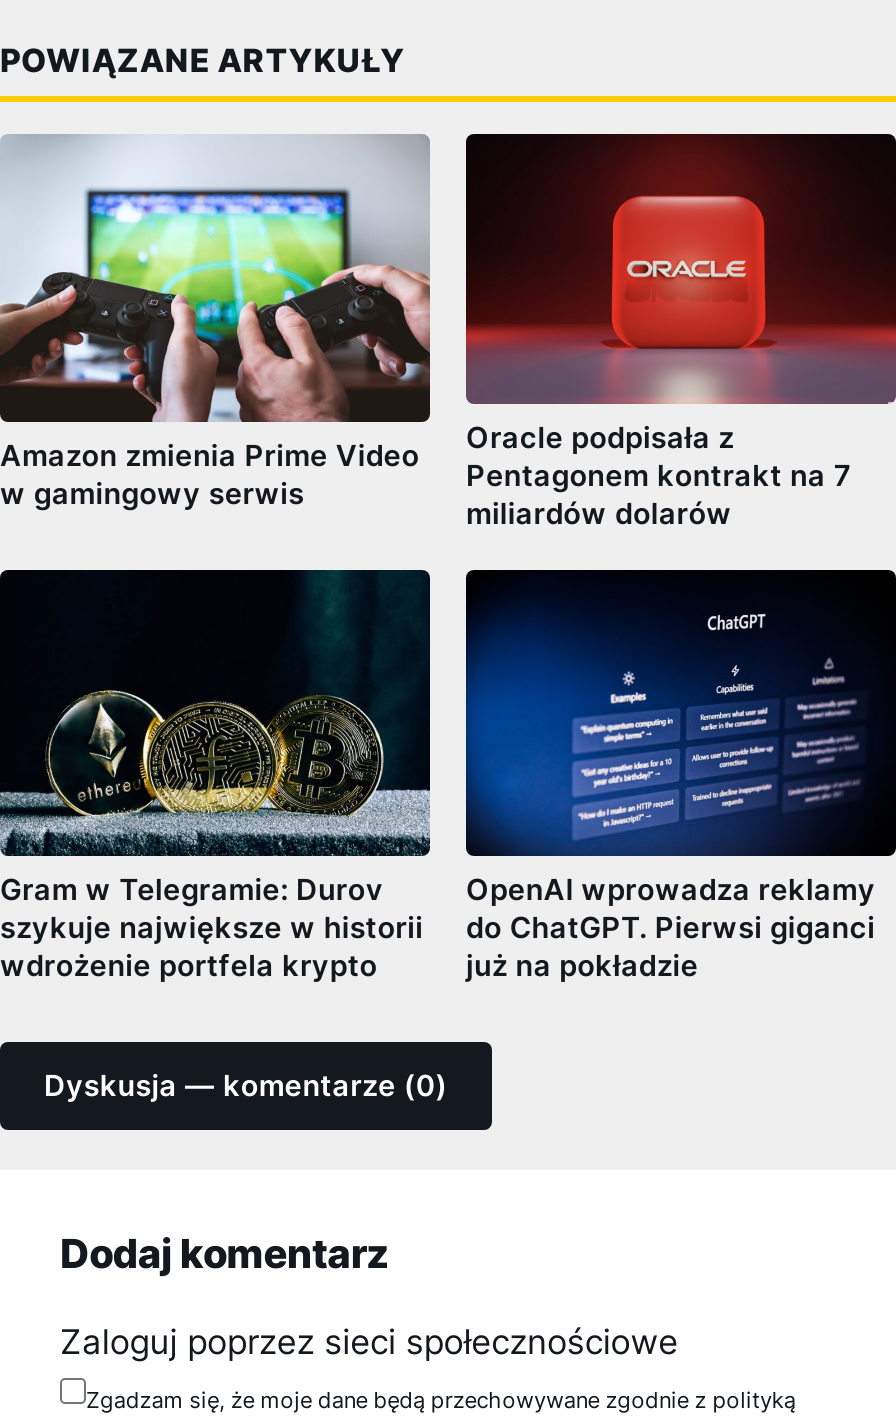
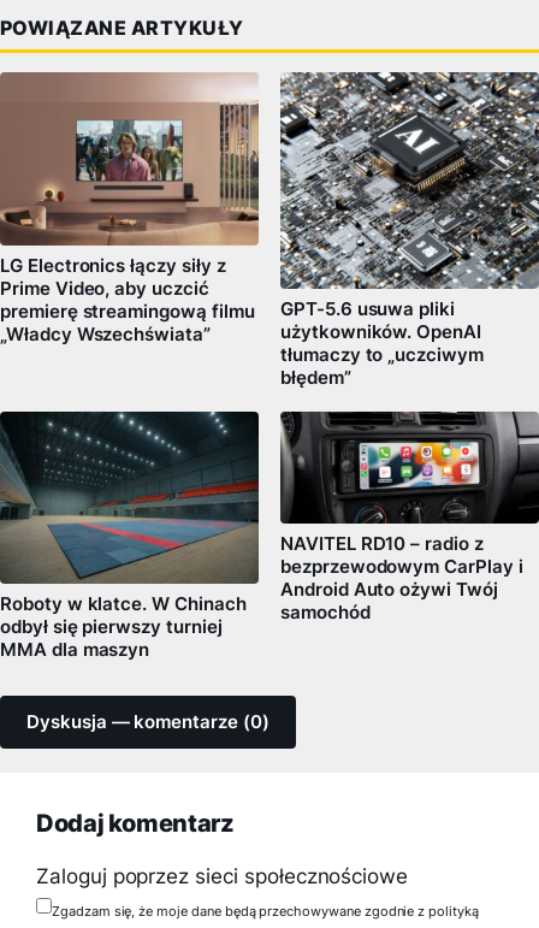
- [image]
- Amazon zmienia Prime Video
- w gamingowy serwis
+ [image]
+ LG Electronics łączy siły z
+ Prime Video, aby uczcić
+ premierę streamingową filmu
+ „Władcy Wszechświata”

- [image]
- Oracle podpisała z
- Pentagonem kontrakt na 7
- miliardów dolarów
+ [image]
+ GPT-5.6 usuwa pliki
+ użytkowników. OpenAI
+ tłumaczy to „uczciwym
+ błędem”

- [image]
+ [image]

- [image]
- OpenAI wprowadza reklamy
- do ChatGPT. Pierwsi giganci
- już na pokładzie
+ [image]
+ NAVITEL RD10 – radio z
+ bezprzewodowym CarPlay i
+ Android Auto ożywi Twój
+ samochód

- Gram w Telegramie: Durov
- szykuje największe w historii
- wdrożenie portfela krypto
+ Roboty w klatce. W Chinach
+ odbył się pierwszy turniej
+ MMA dla maszyn
